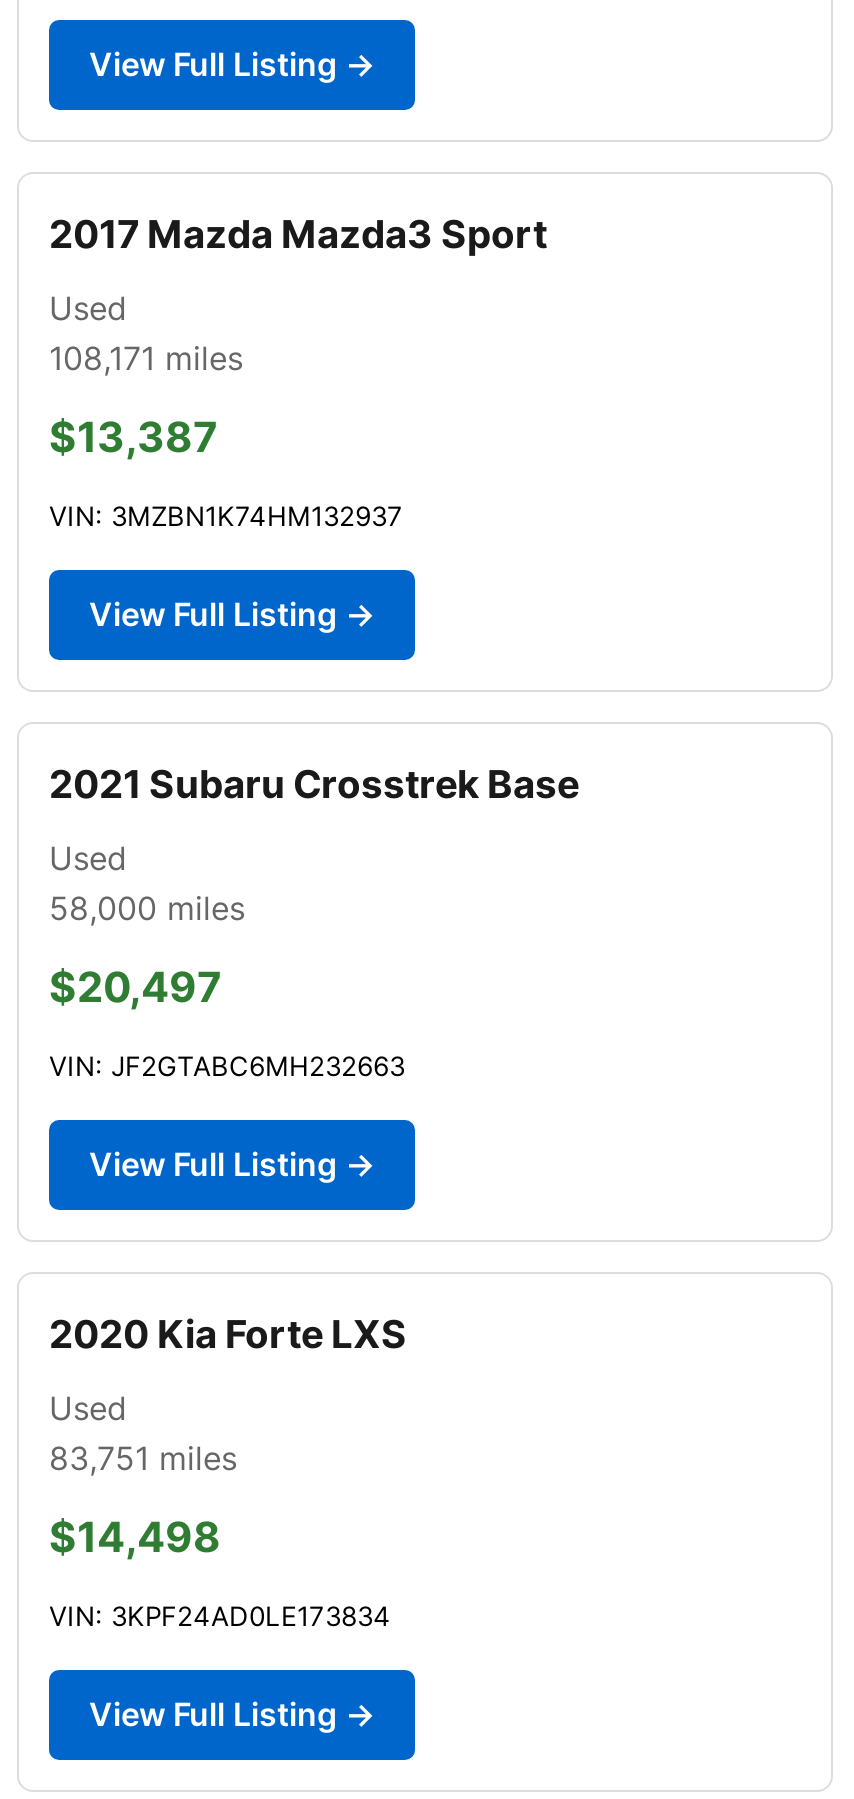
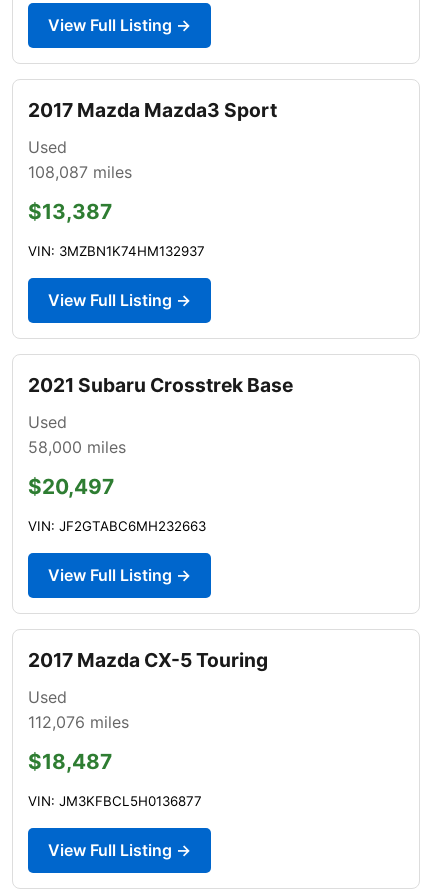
- 108,171 miles
+ 108,087 miles

- 2020 Kia Forte LXS
+ 2017 Mazda CX-5 Touring

- 83,751 miles
+ 112,076 miles

- $14,498
+ $18,487

- VIN: 3KPF24AD0LE173834
+ VIN: JM3KFBCL5H0136877
